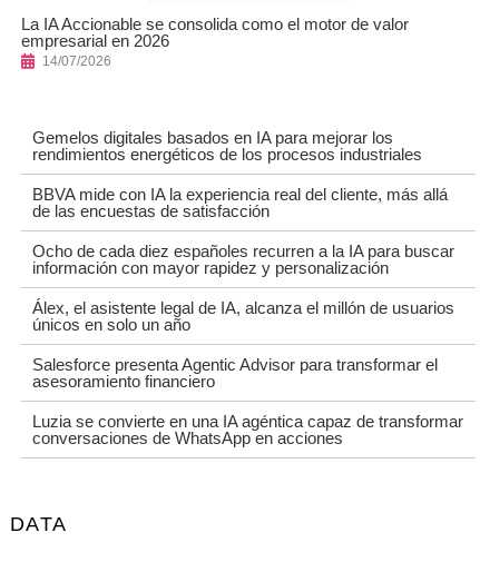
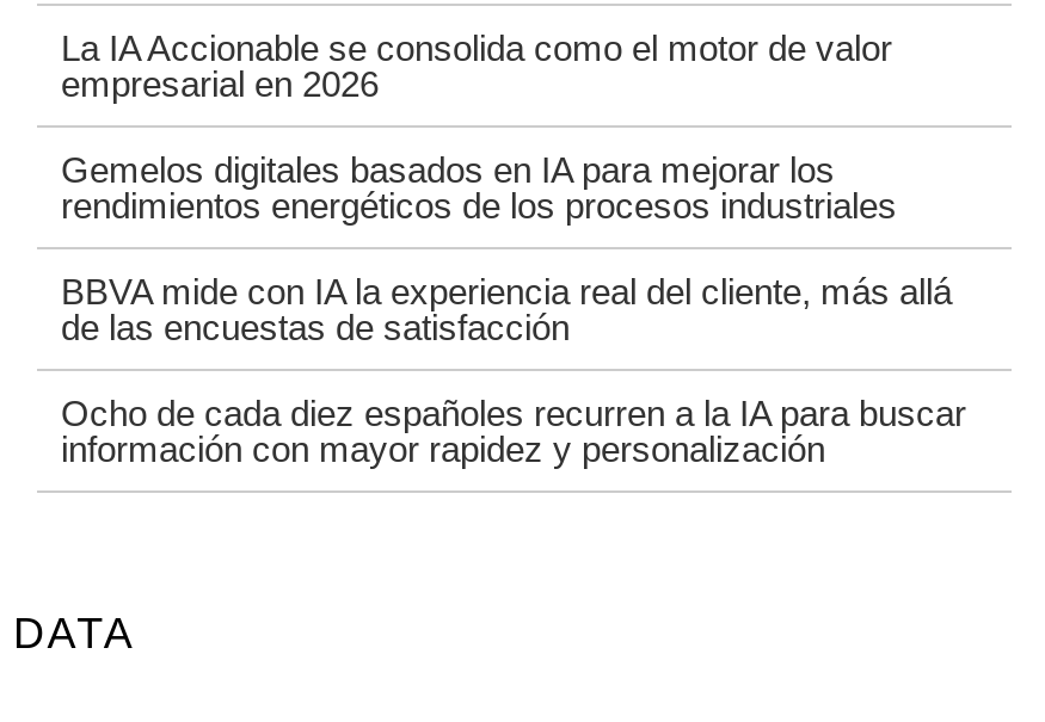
- 14/07/2026

- Álex, el asistente legal de IA, alcanza el millón de usuarios
- únicos en solo un año
- Salesforce presenta Agentic Advisor para transformar el
- asesoramiento financiero
- Luzia se convierte en una IA agéntica capaz de transformar
- conversaciones de WhatsApp en acciones
